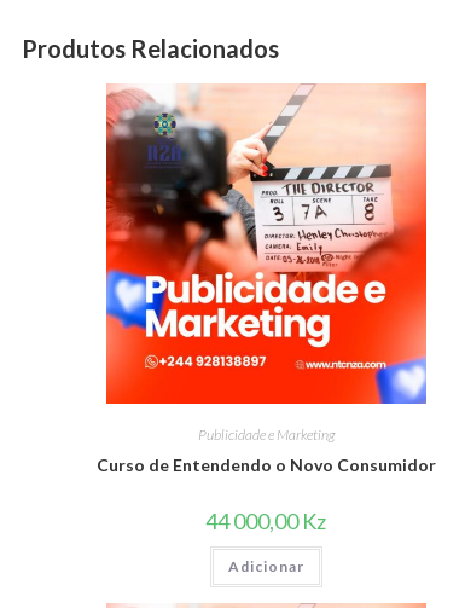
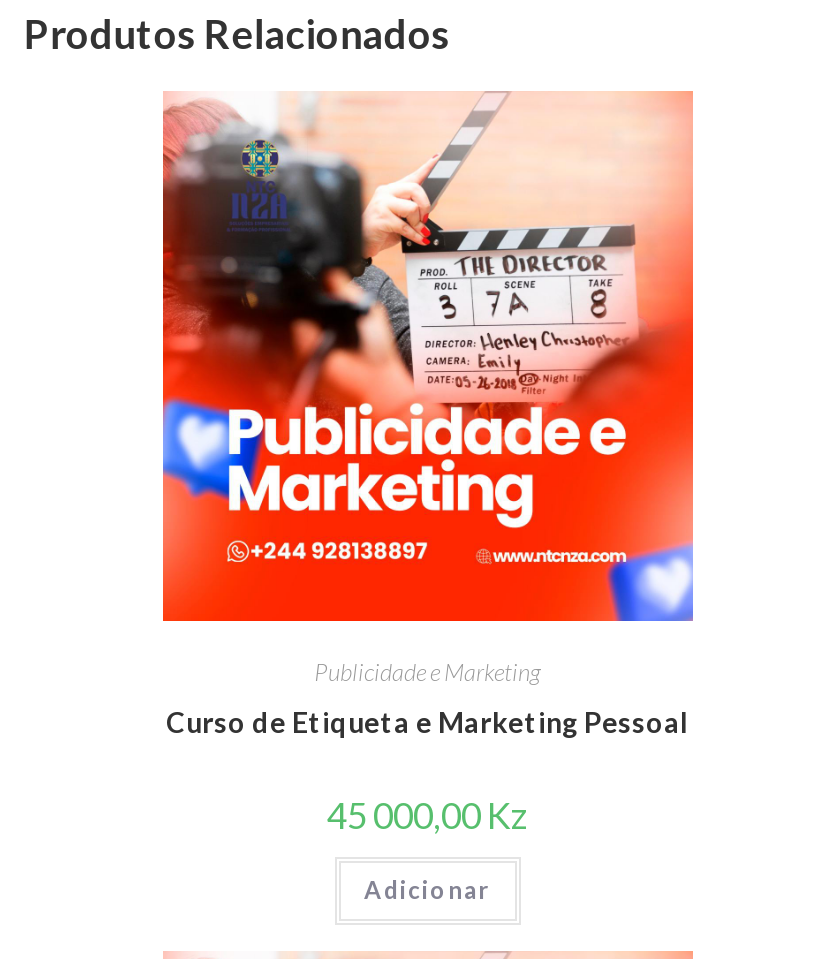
- Curso de Entendendo o Novo Consumidor
+ Curso de Etiqueta e Marketing Pessoal

- 44 000,00 Kz
+ 45 000,00 Kz
